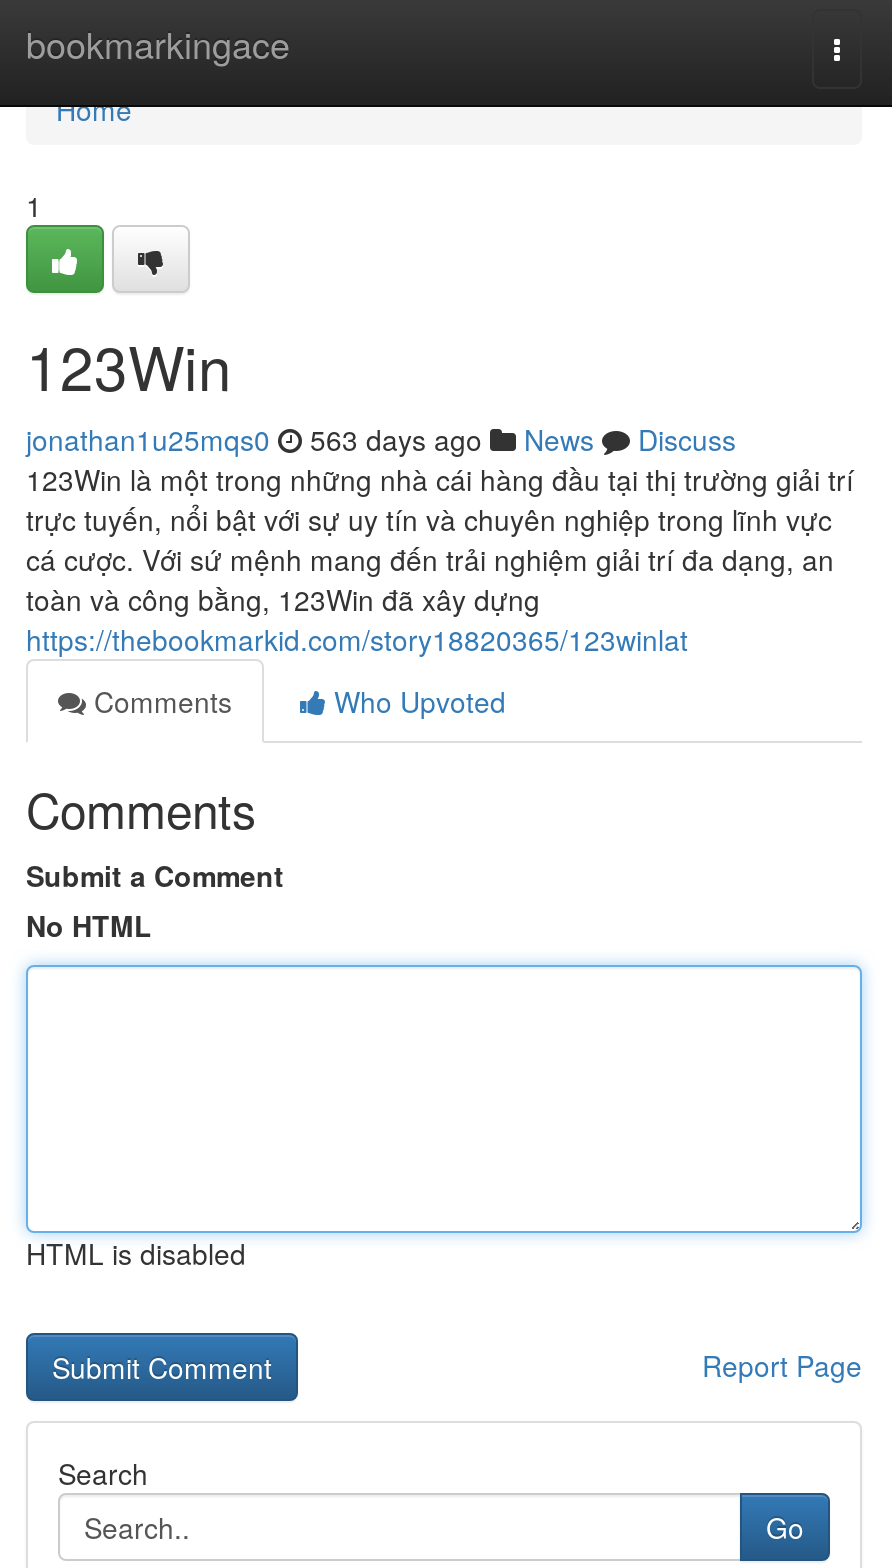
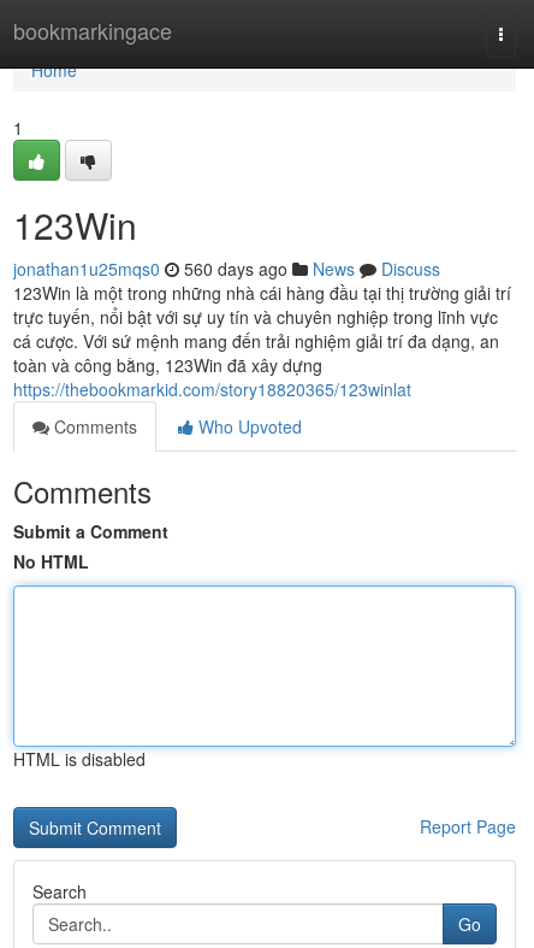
- jonathan1u25mqs0 563 days ago News Discuss
+ jonathan1u25mqs0 560 days ago News Discuss
